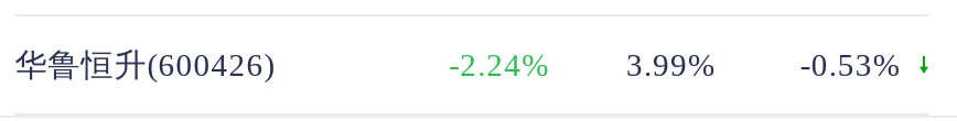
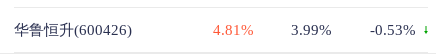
- -2.24%
+ 4.81%
